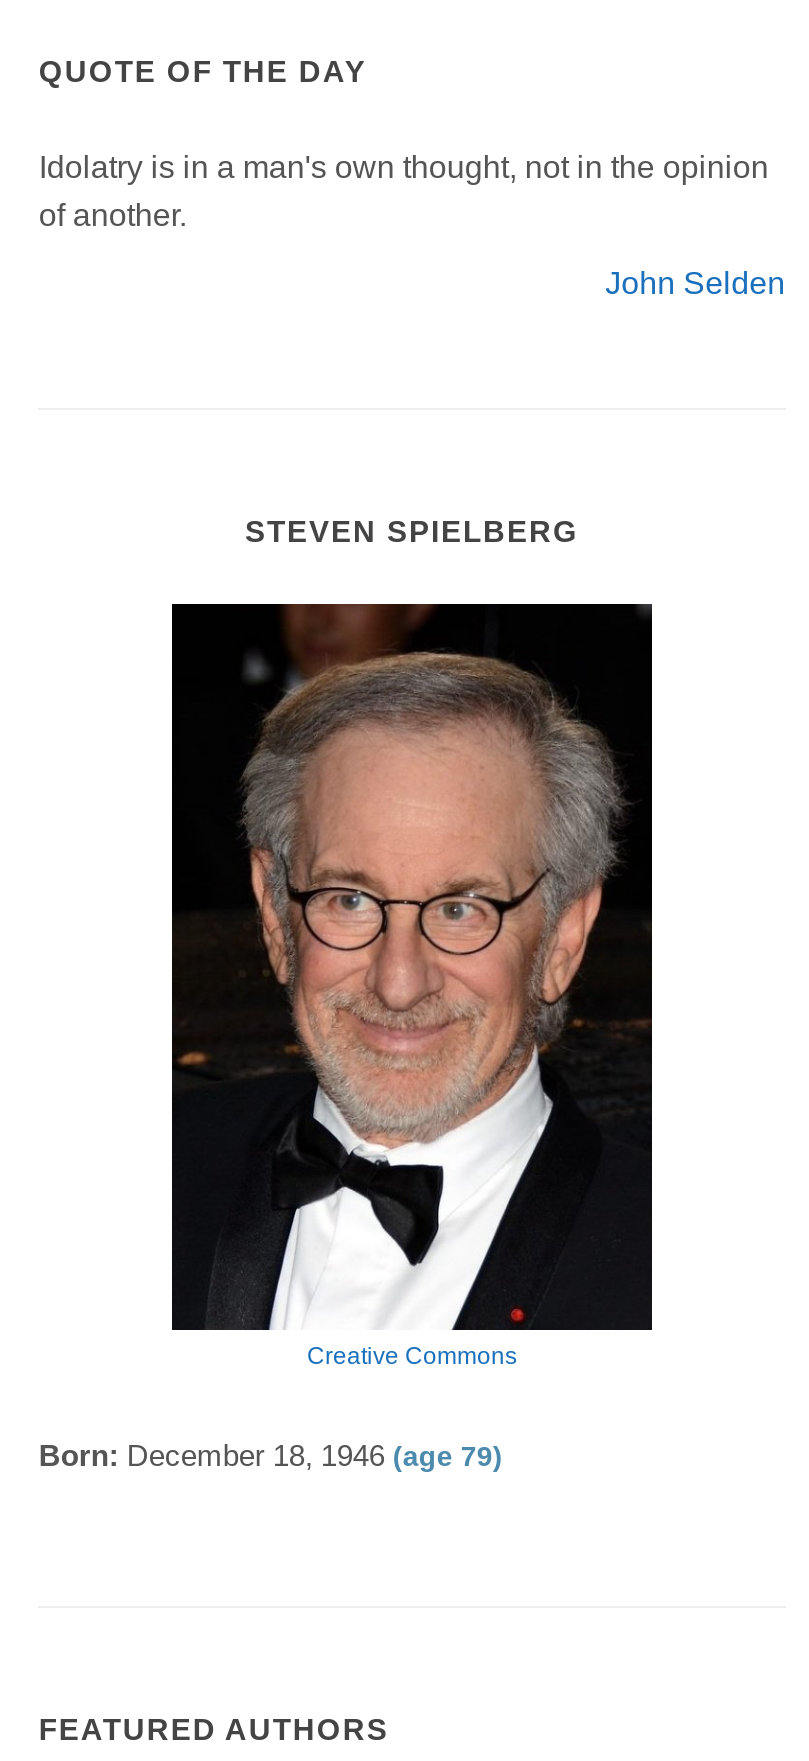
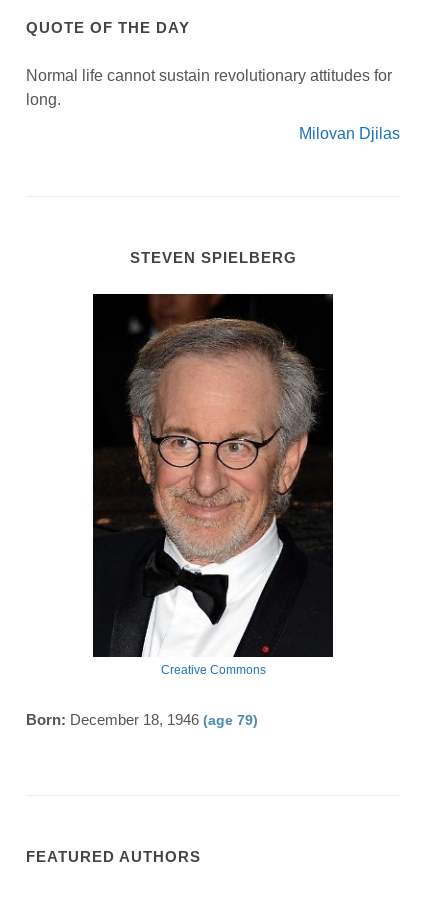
- Idolatry is in a man's own thought, not in the opinion
- of another.
+ Normal life cannot sustain revolutionary attitudes for
+ long.

- John Selden
+ Milovan Djilas
